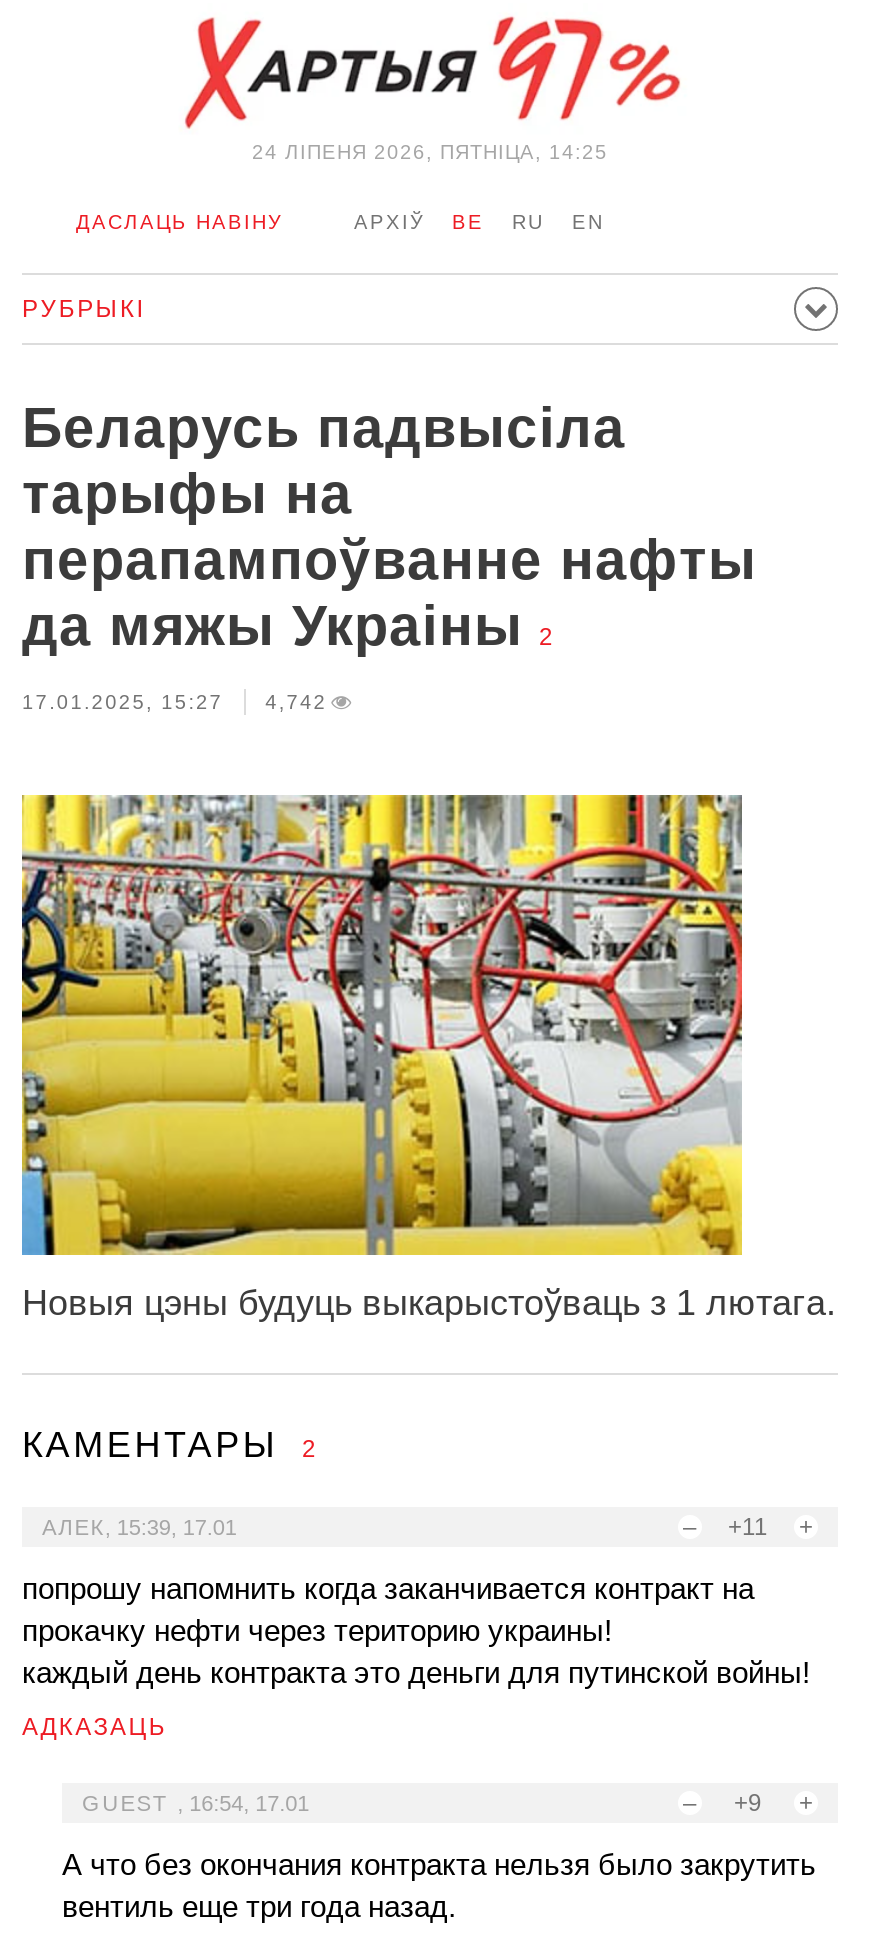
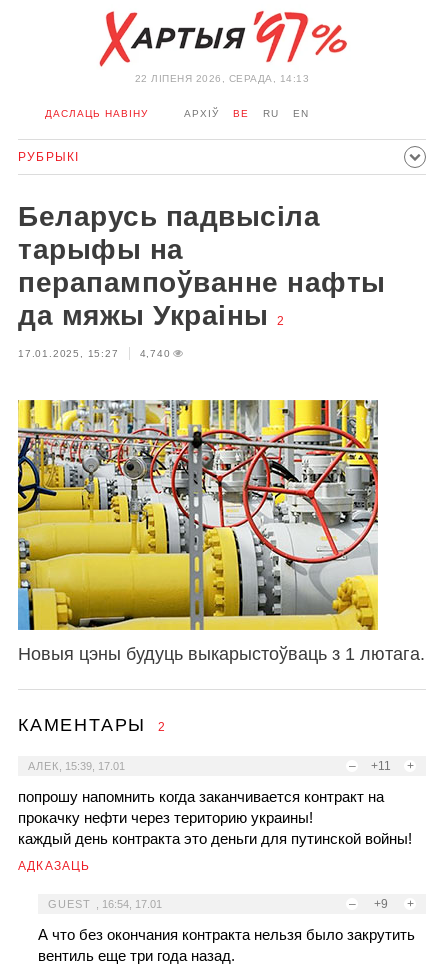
- 24 ЛIПЕНЯ 2026, ПЯТНІЦА, 14:25
+ 22 ЛIПЕНЯ 2026, СЕРАДА, 14:13

- 17.01.2025, 15:27 4,742
+ 17.01.2025, 15:27 4,740
